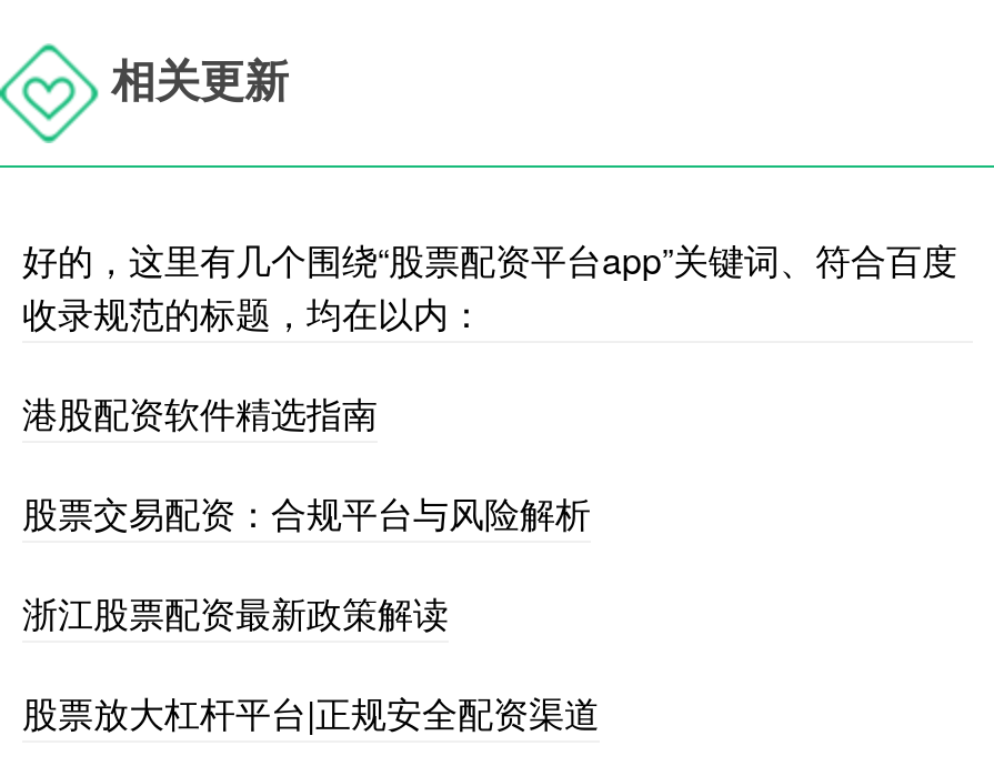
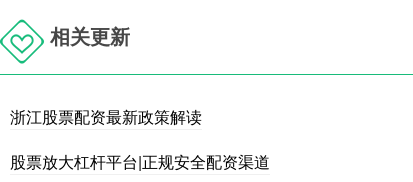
- 好的，这里有几个围绕“股票配资平台app”关键词、符合百度
- 收录规范的标题，均在以内：
- 港股配资软件精选指南
- 股票交易配资：合规平台与风险解析
